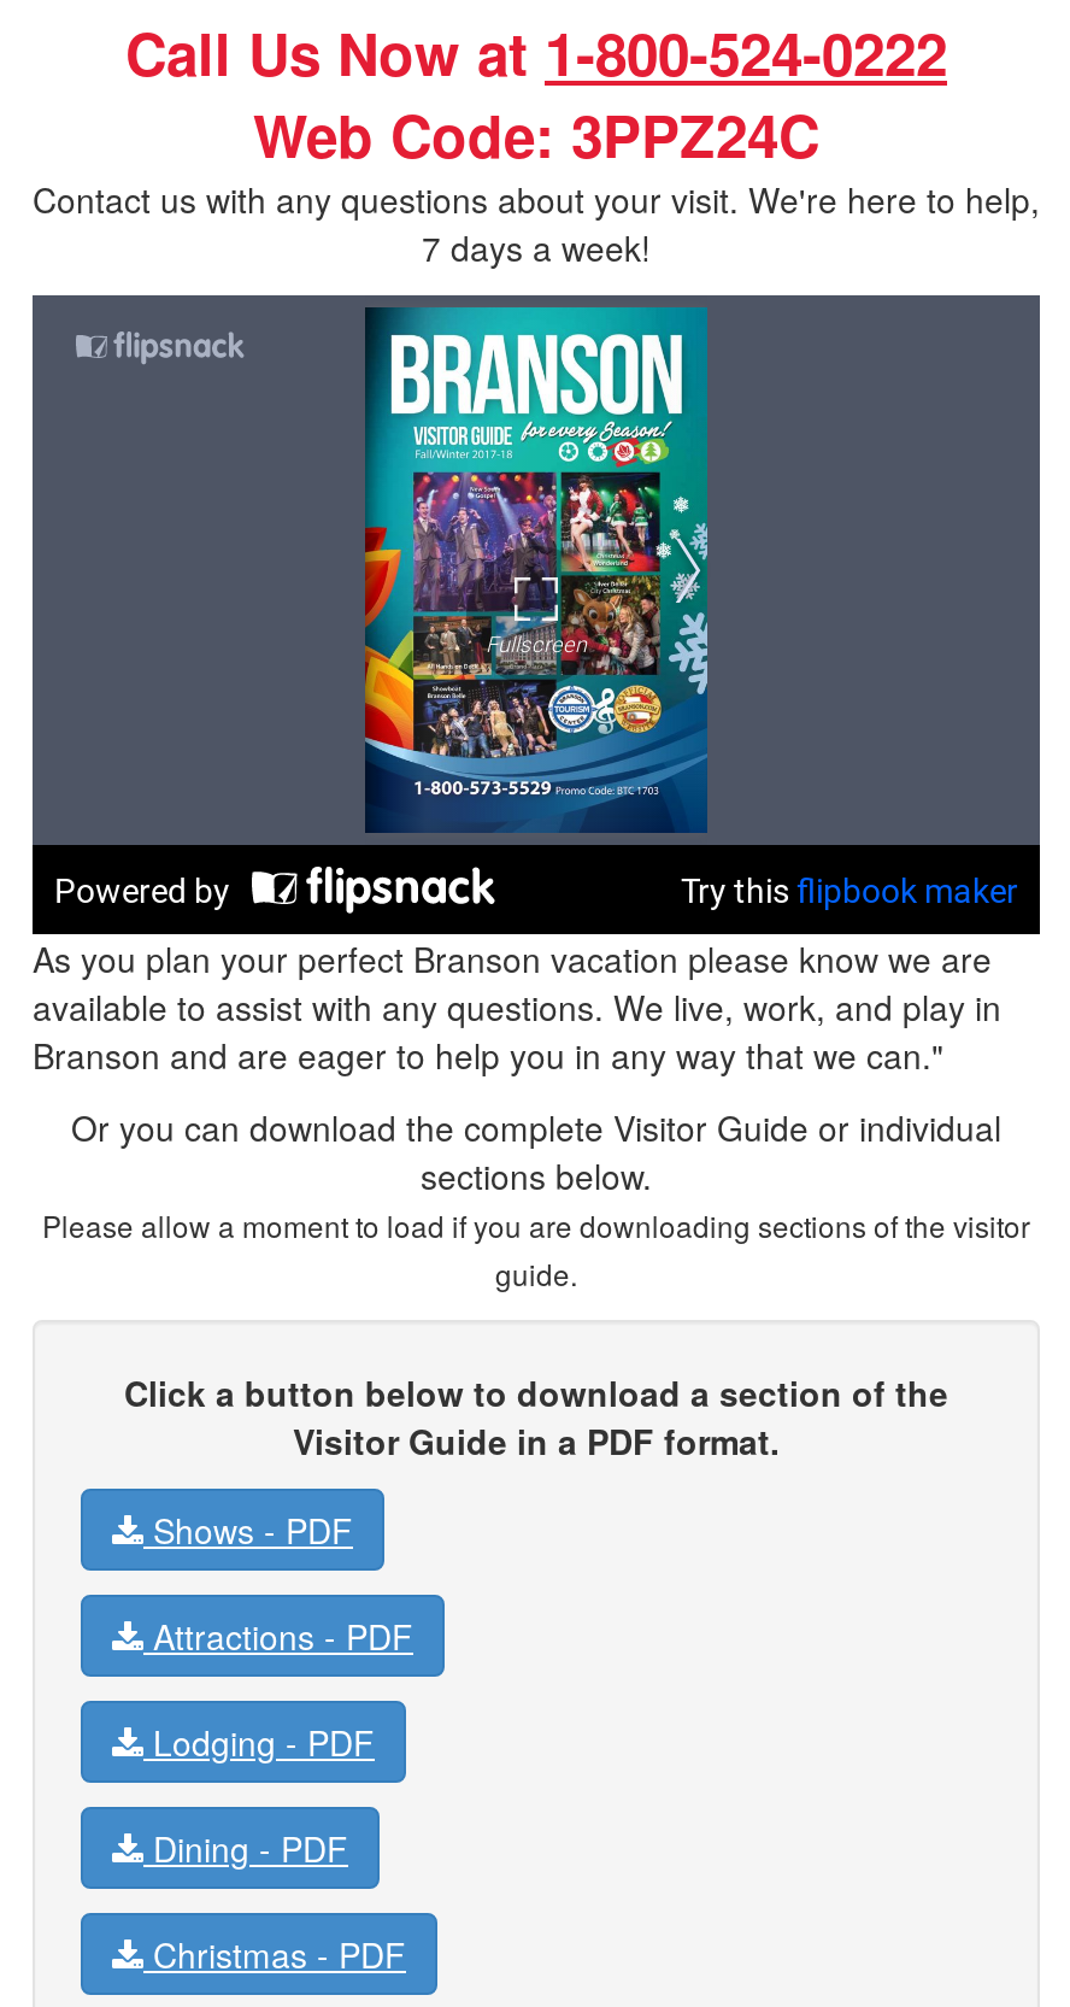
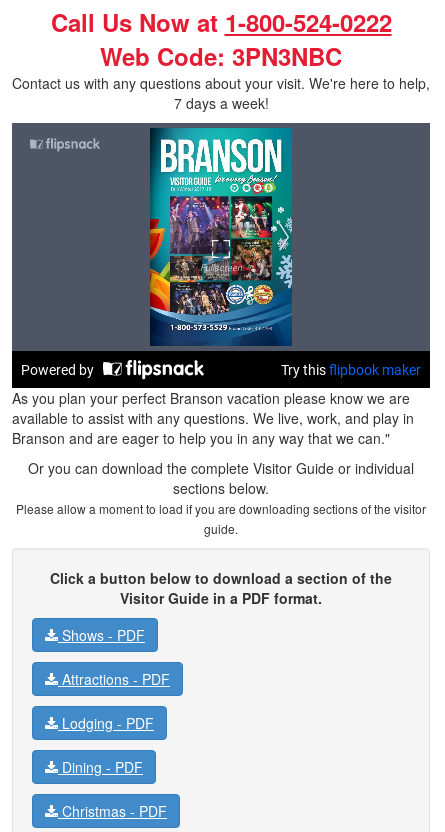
- Web Code: 3PPZ24C
+ Web Code: 3PN3NBC
